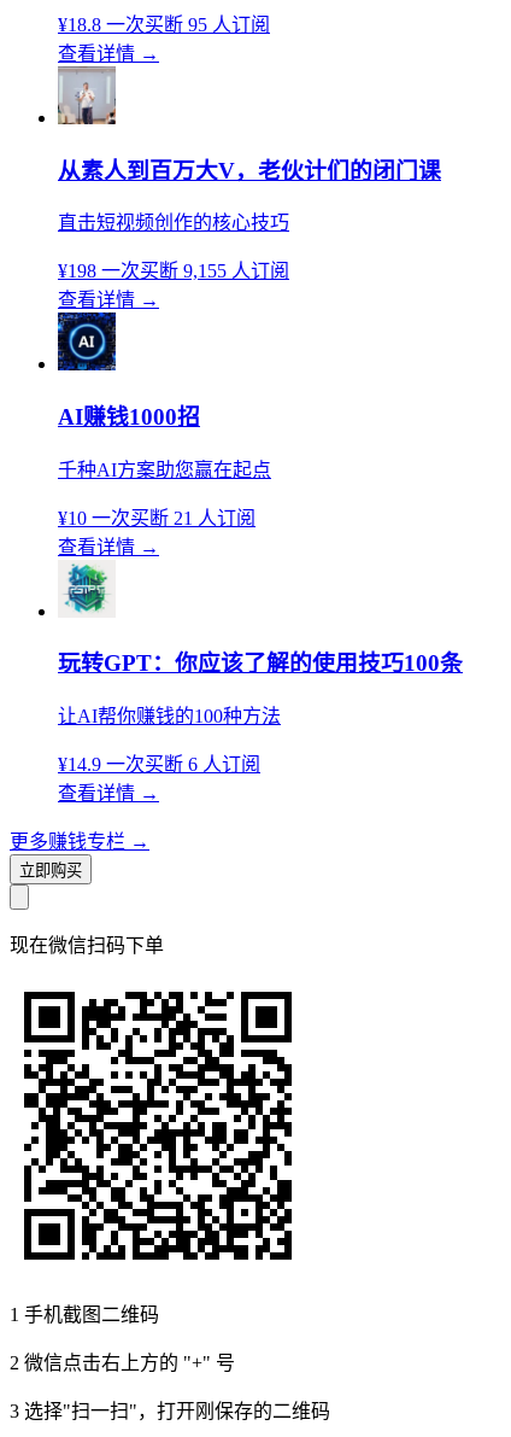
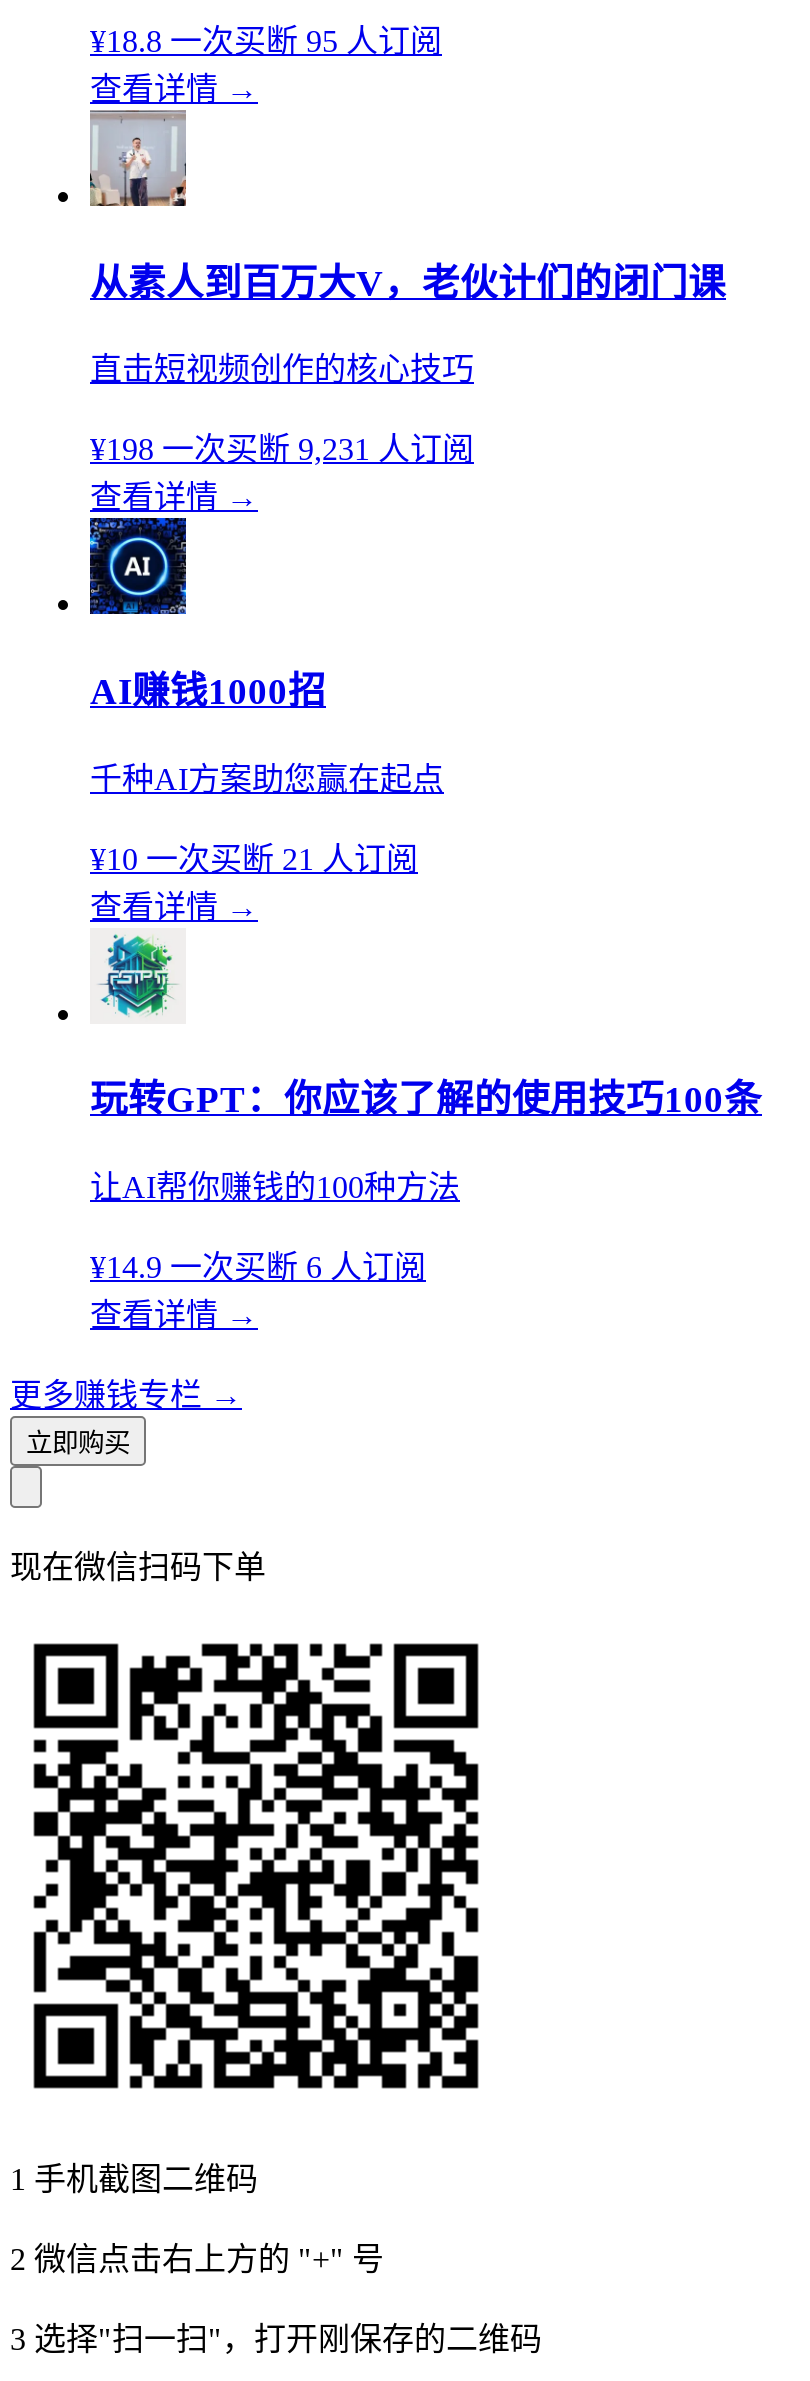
- ¥198一次买断9,155 人订阅
+ ¥198一次买断9,231 人订阅
